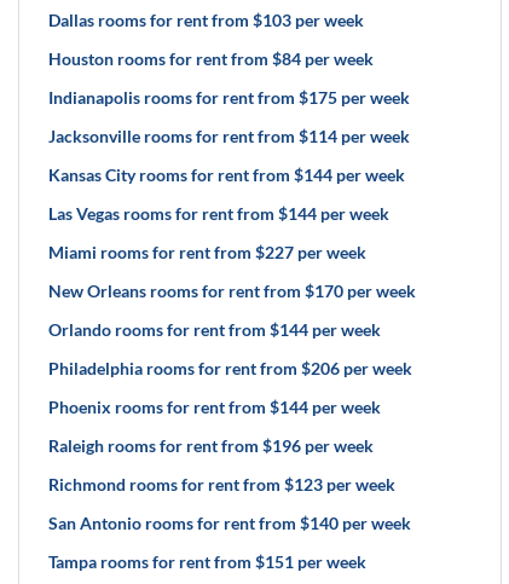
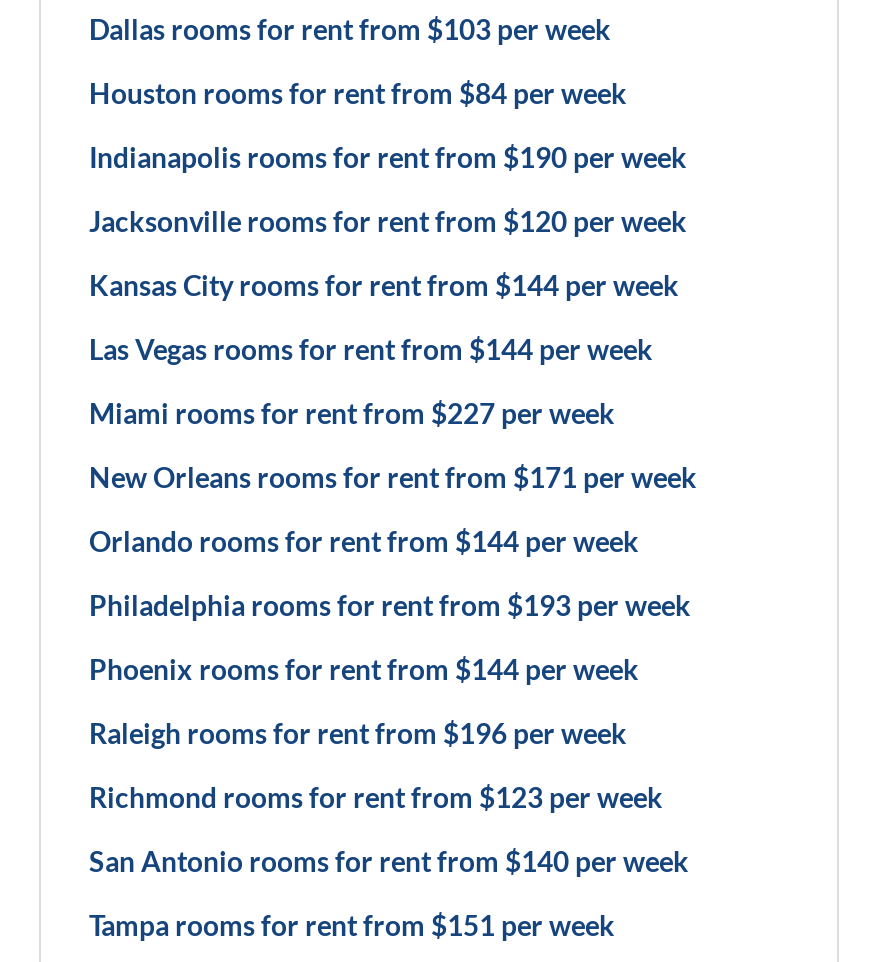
- Indianapolis rooms for rent from $175 per week
+ Indianapolis rooms for rent from $190 per week

- Jacksonville rooms for rent from $114 per week
+ Jacksonville rooms for rent from $120 per week

- New Orleans rooms for rent from $170 per week
+ New Orleans rooms for rent from $171 per week

- Philadelphia rooms for rent from $206 per week
+ Philadelphia rooms for rent from $193 per week
